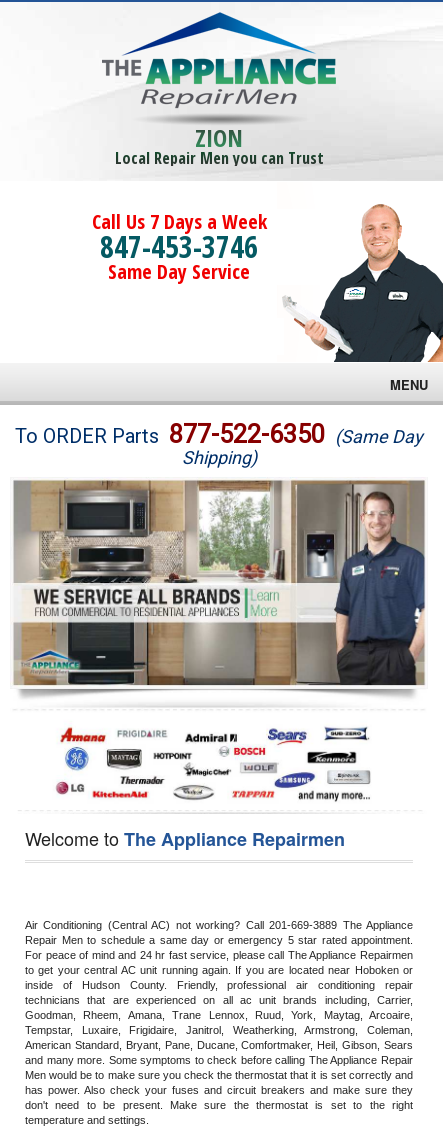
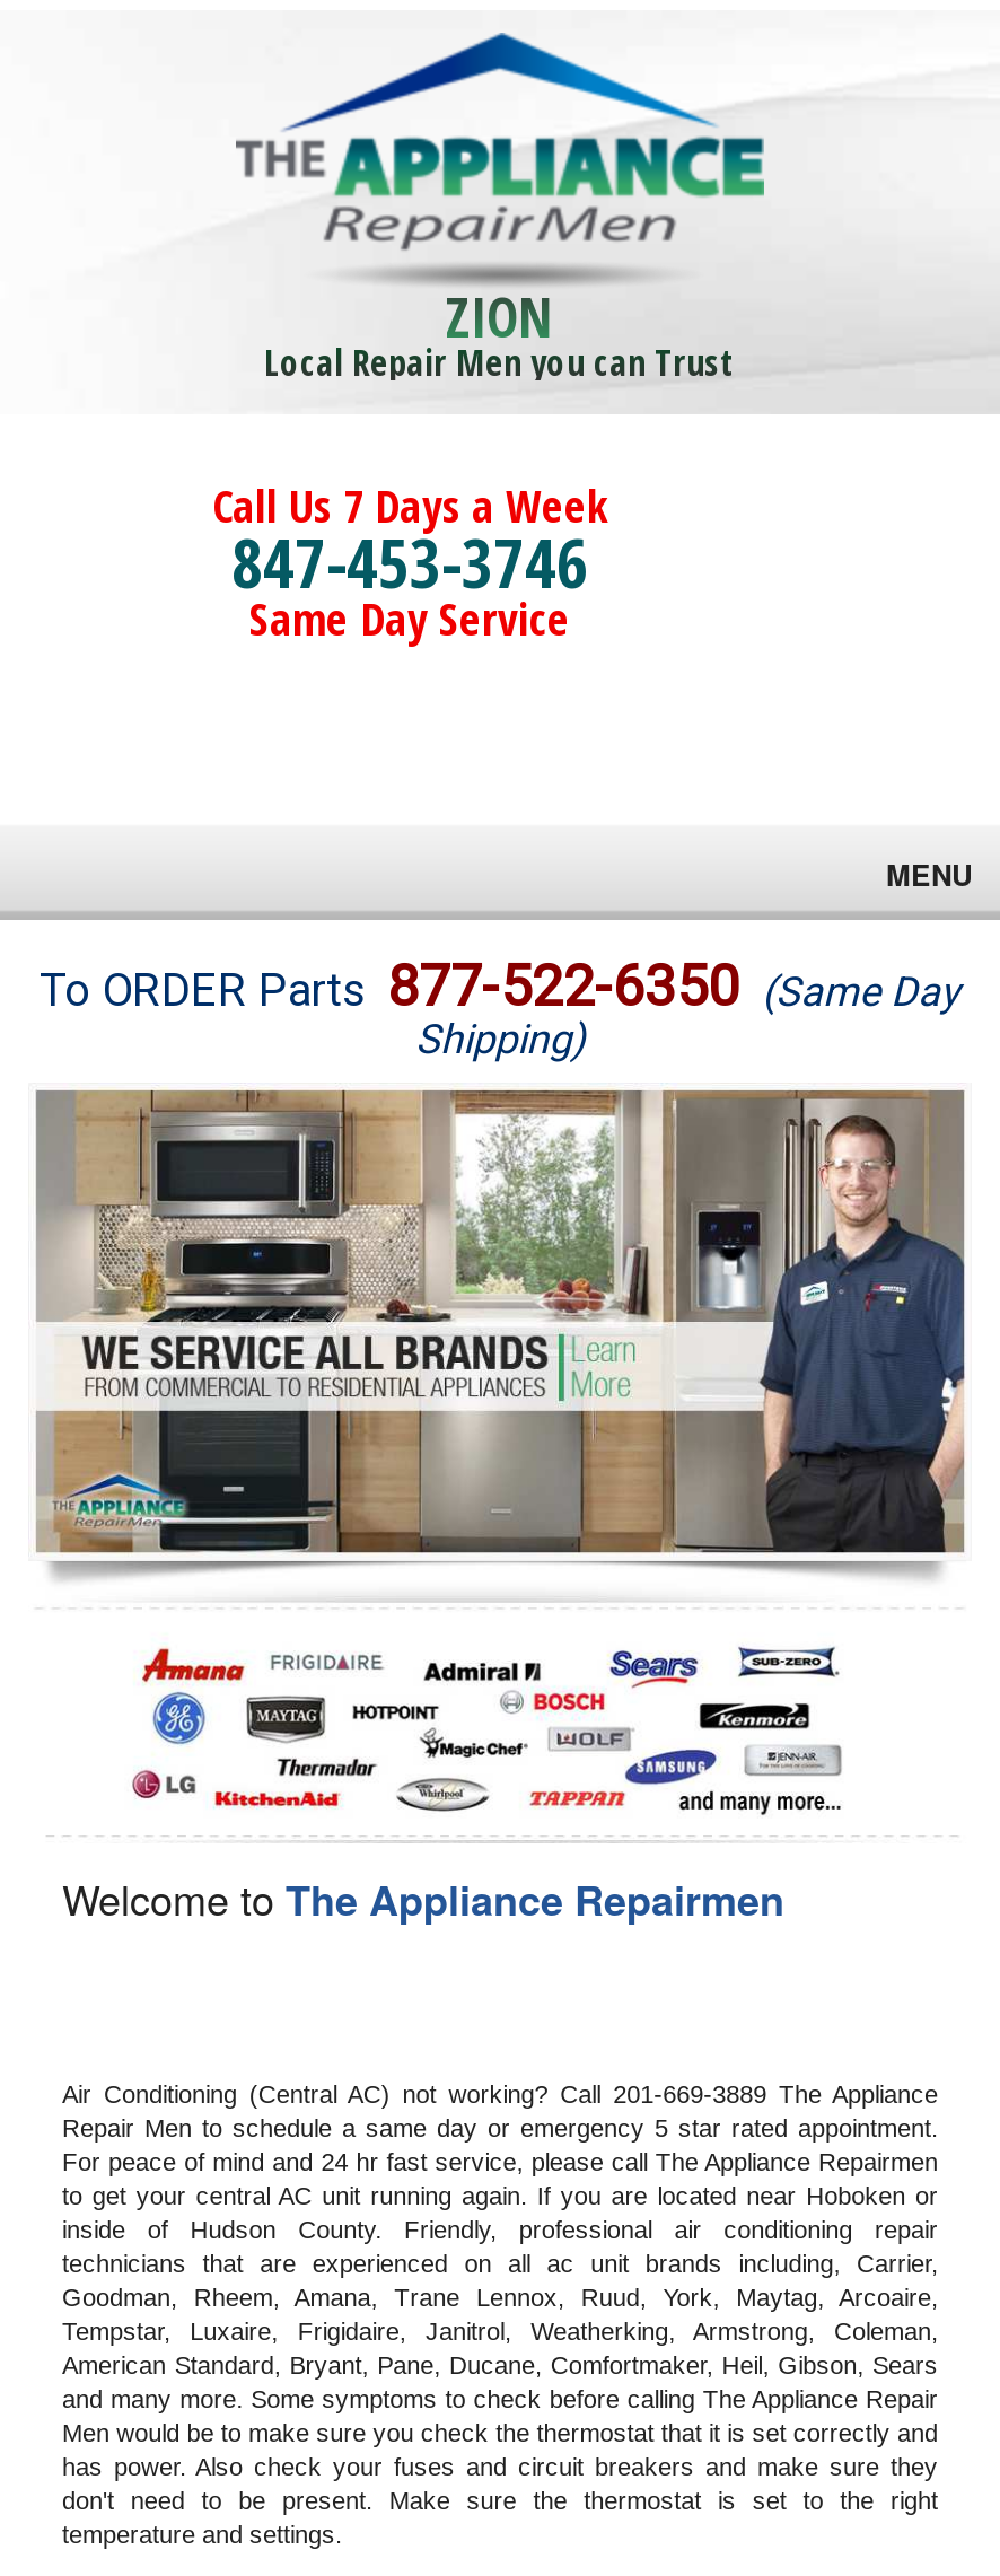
- [image]
